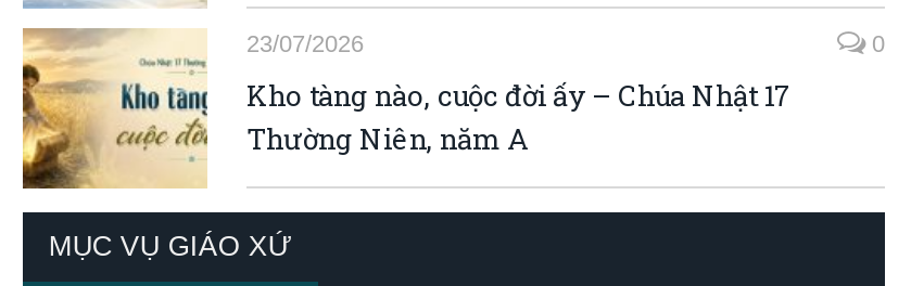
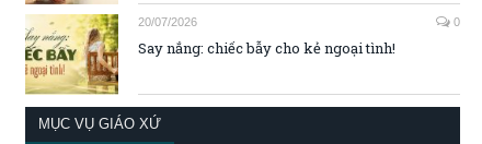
- [image]
- 23/07/2026
+ [image]
+ 20/07/2026

- Kho tàng nào, cuộc đời ấy – Chúa Nhật 17
- Thường Niên, năm A
+ Say nắng: chiếc bẫy cho kẻ ngoại tình!
